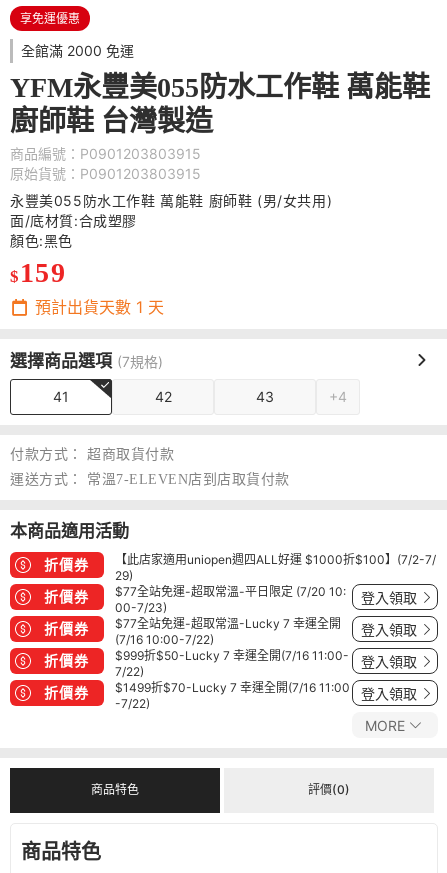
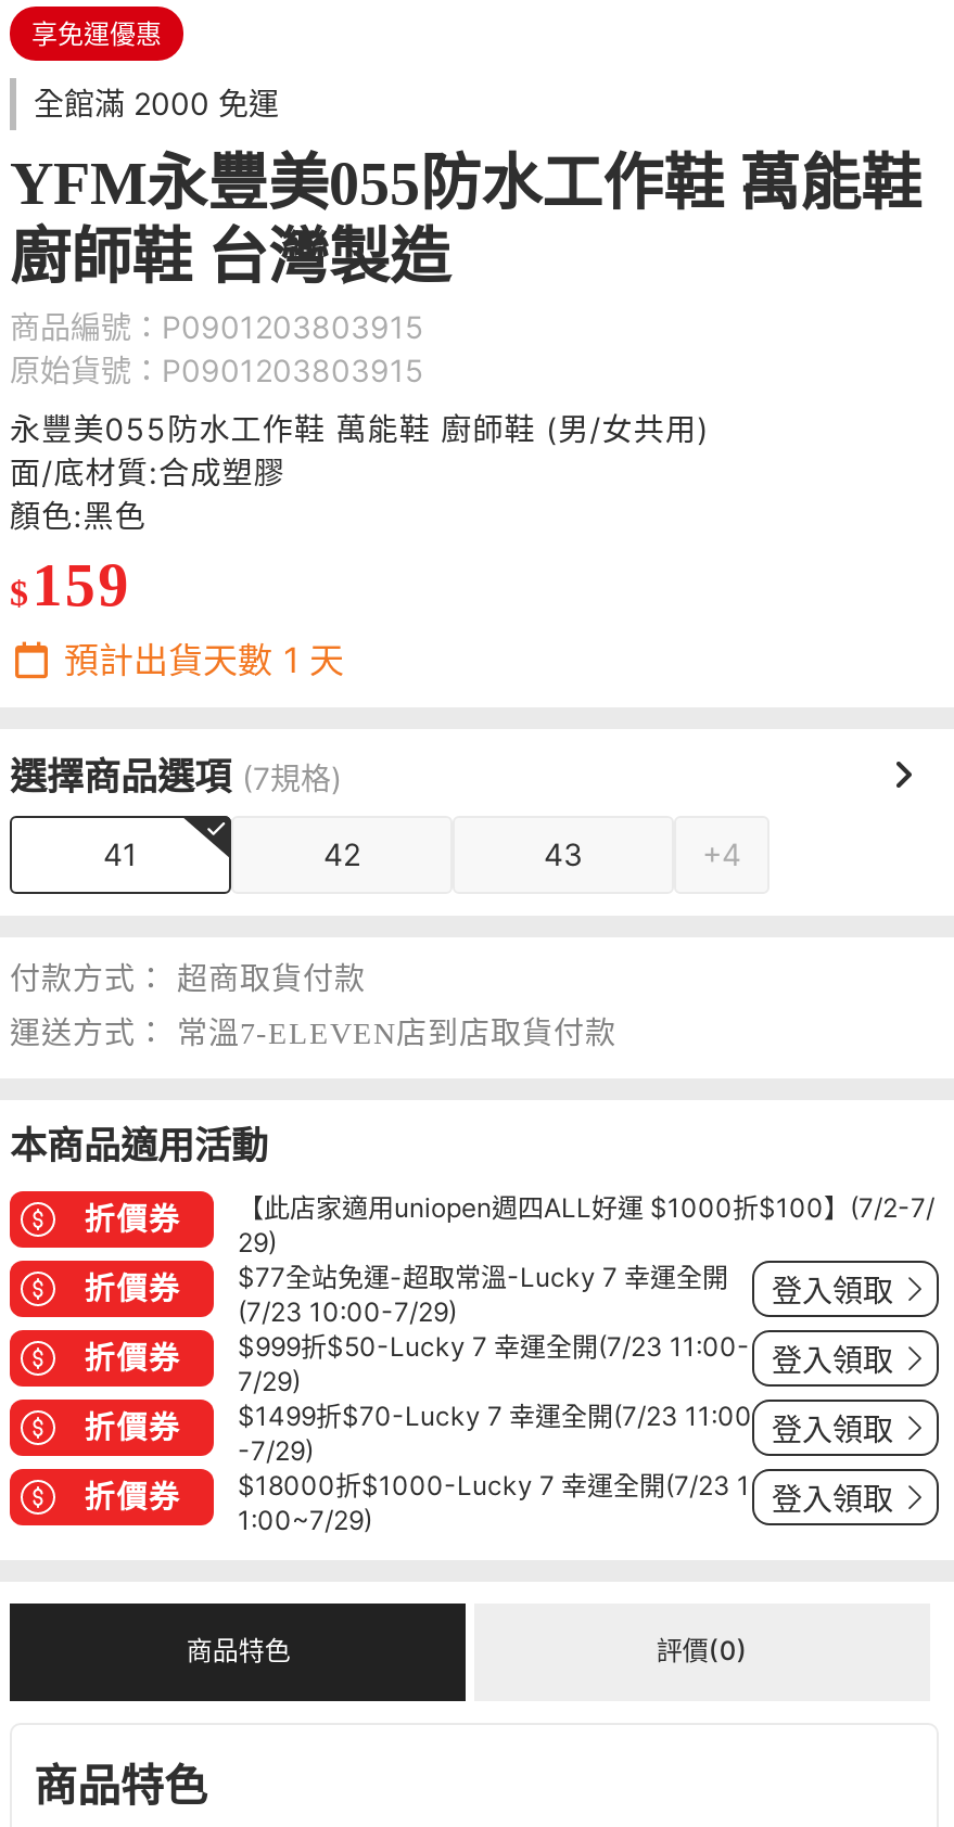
- $77全站免運-超取常溫-平日限定 (7/20 10:
- 00-7/23)
+ (7/23 10:00-7/29)

moved up: $77全站免運-超取常溫-Lucky 7 幸運全開

- (7/16 10:00-7/22)
+ $999折$50-Lucky 7 幸運全開(7/23 11:00-
+ 7/29)

- $999折$50-Lucky 7 幸運全開(7/16 11:00-
+ $1499折$70-Lucky 7 幸運全開(7/23 11:00

- 7/22)
+ -7/29)

- $1499折$70-Lucky 7 幸運全開(7/16 11:00
+ $18000折$1000-Lucky 7 幸運全開(7/23 1

- -7/22)
+ 1:00~7/29)

- MORE
